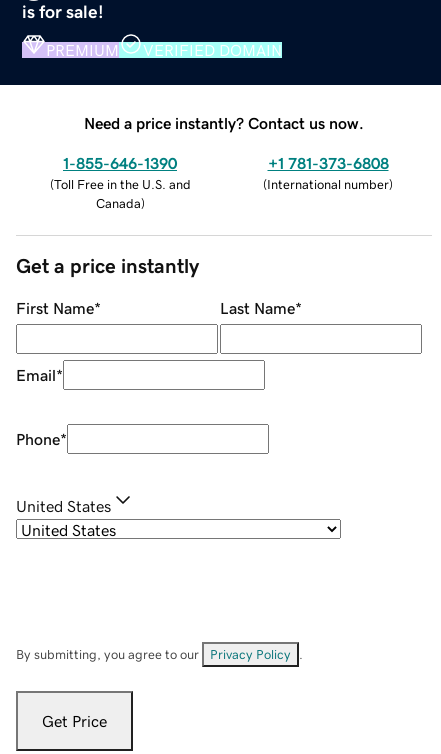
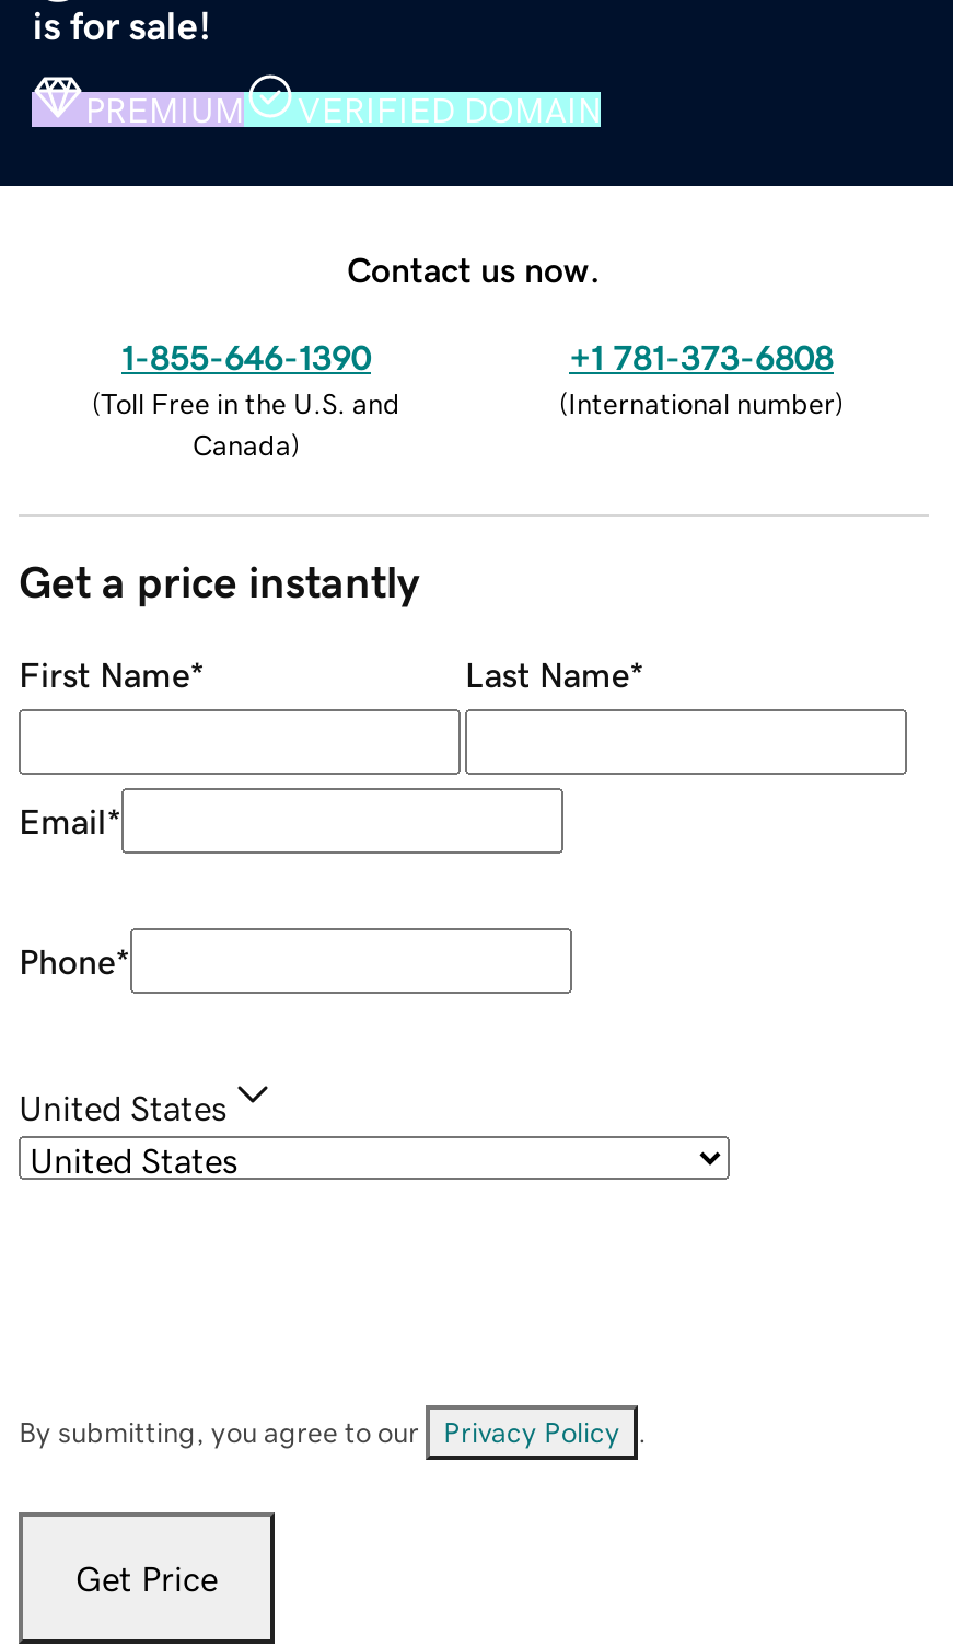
- Need a price instantly? Contact us now.
+ Contact us now.
